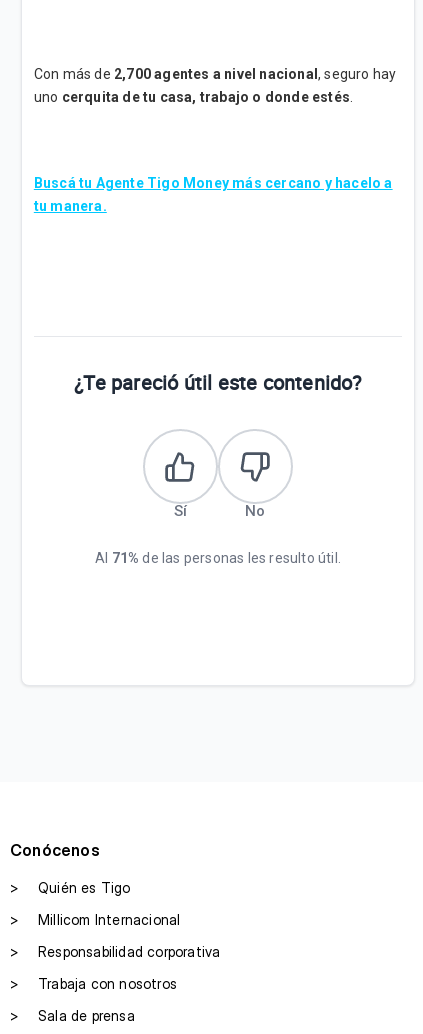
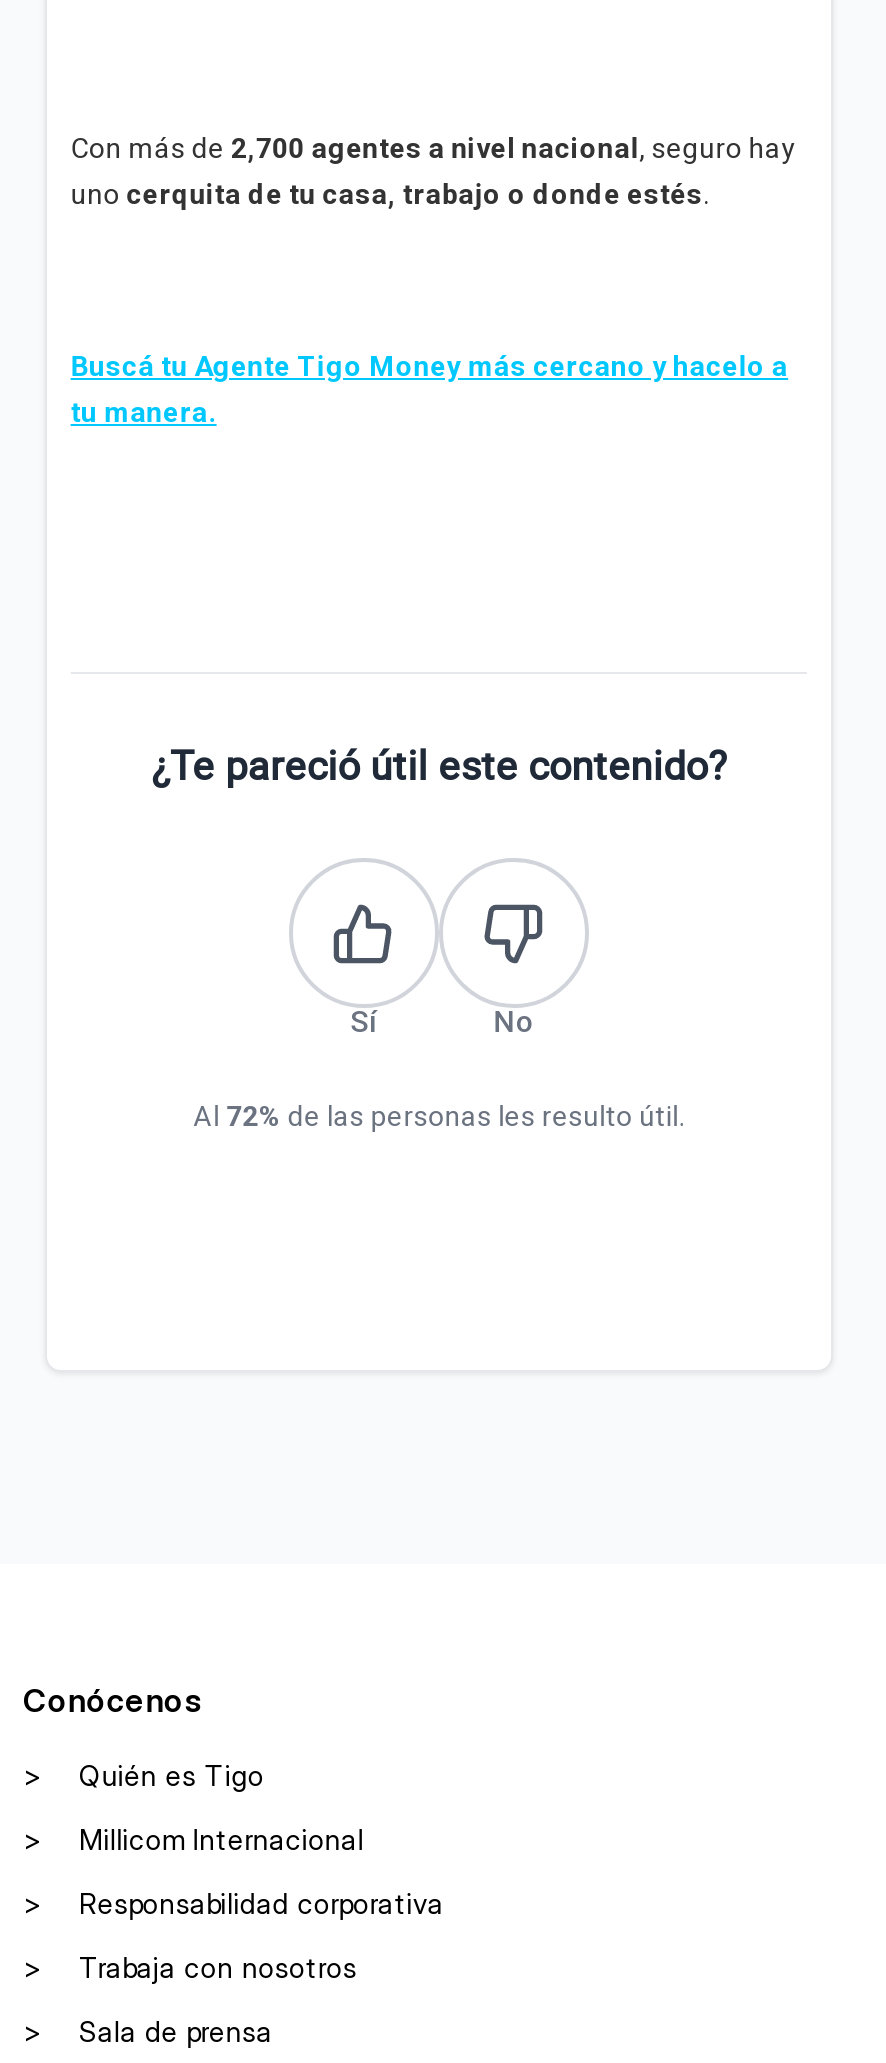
- Al 71% de las personas les resulto útil.
+ Al 72% de las personas les resulto útil.
